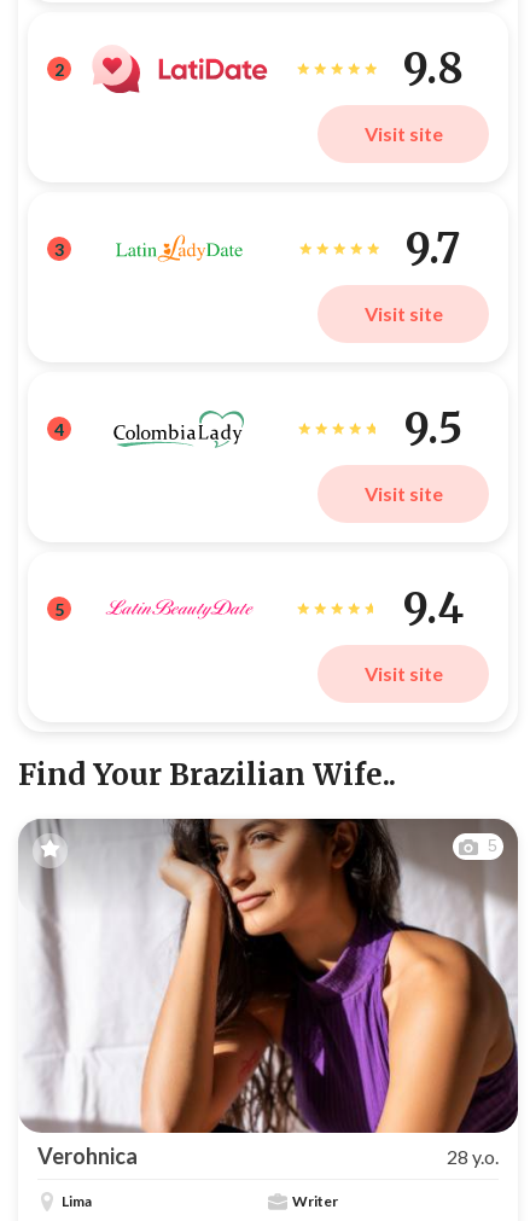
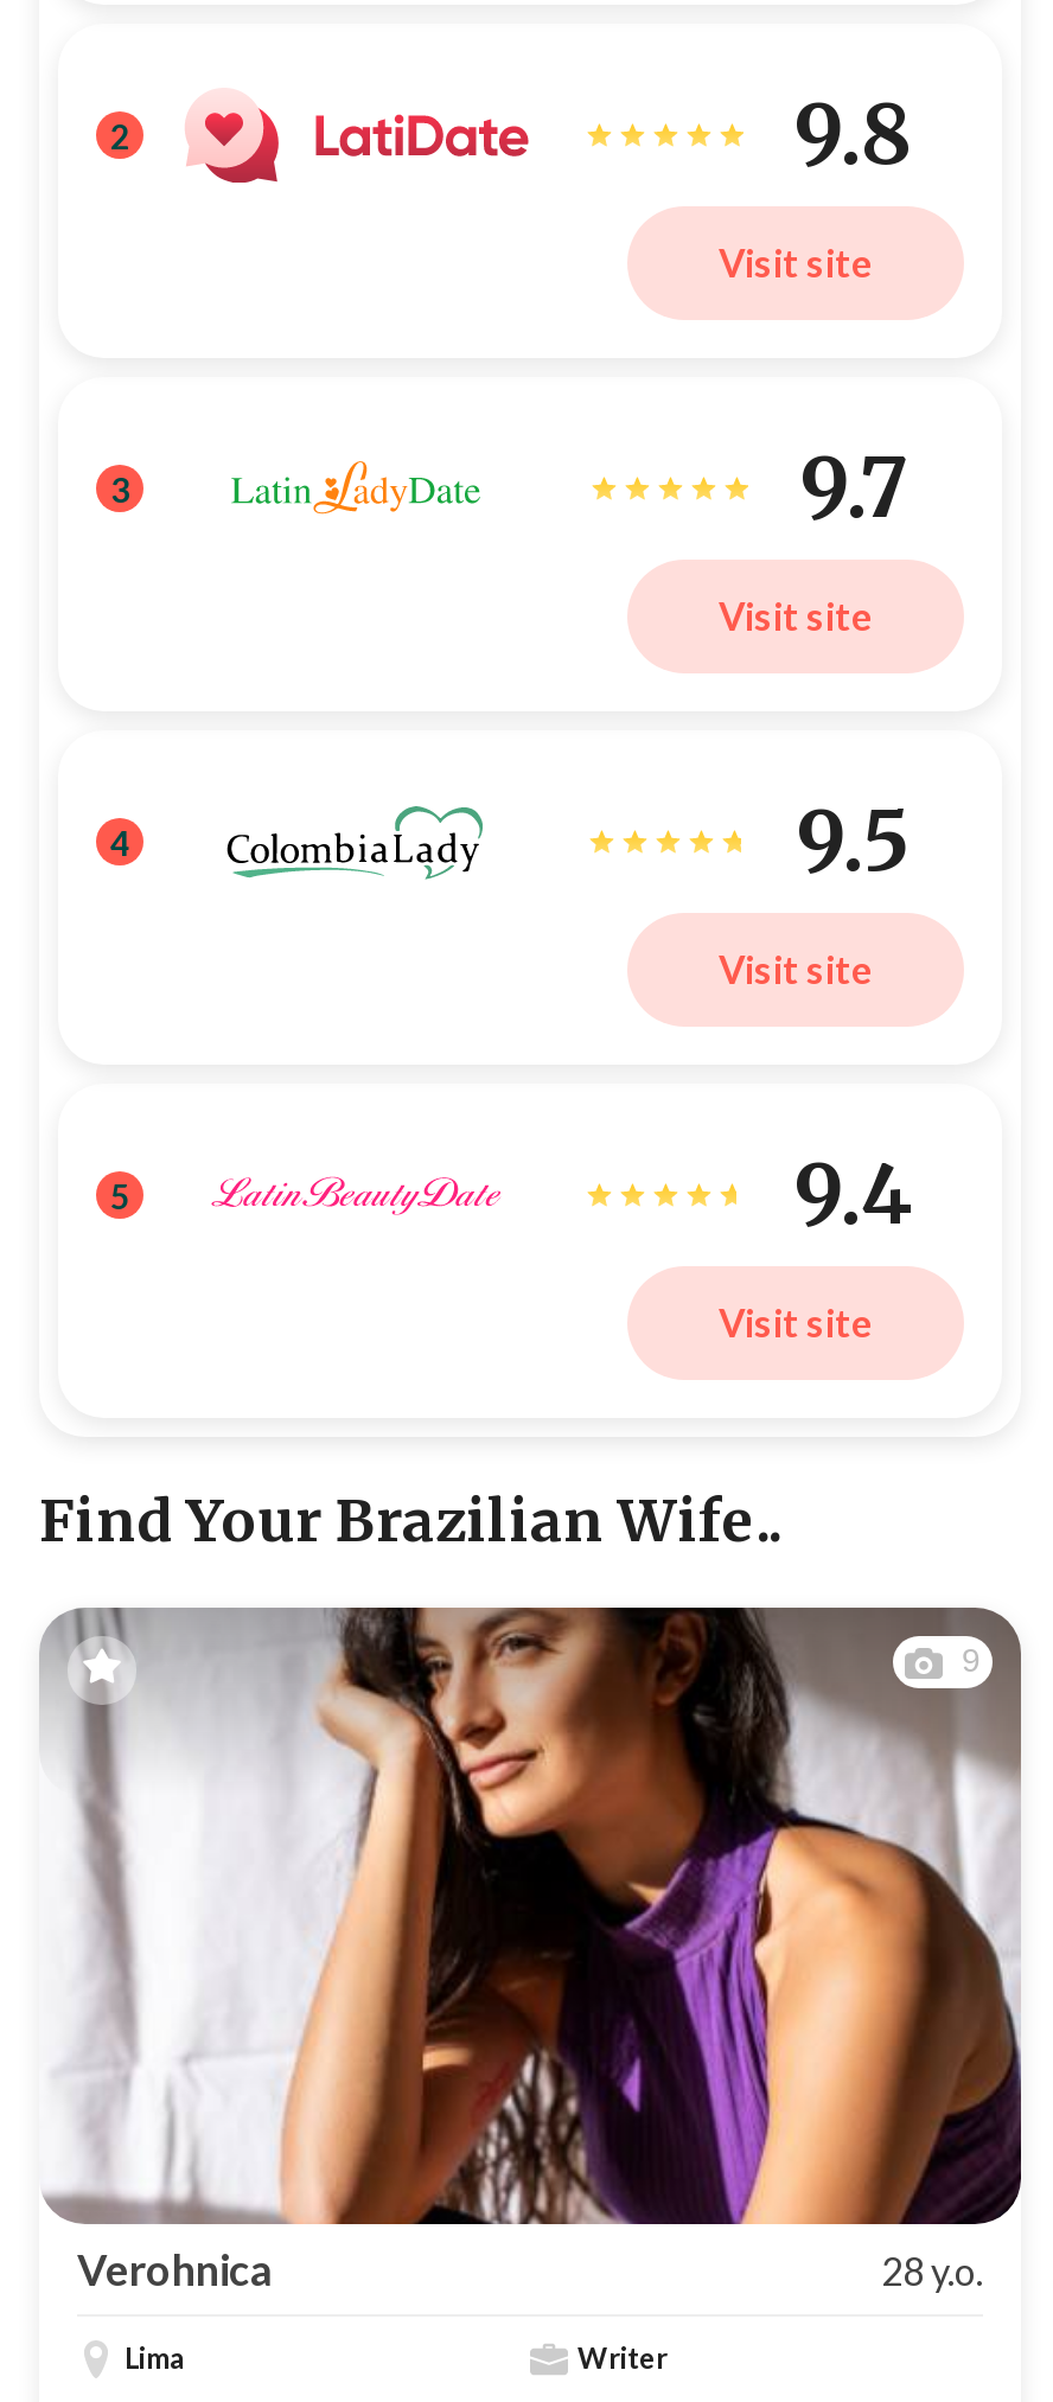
- 5
+ 9
